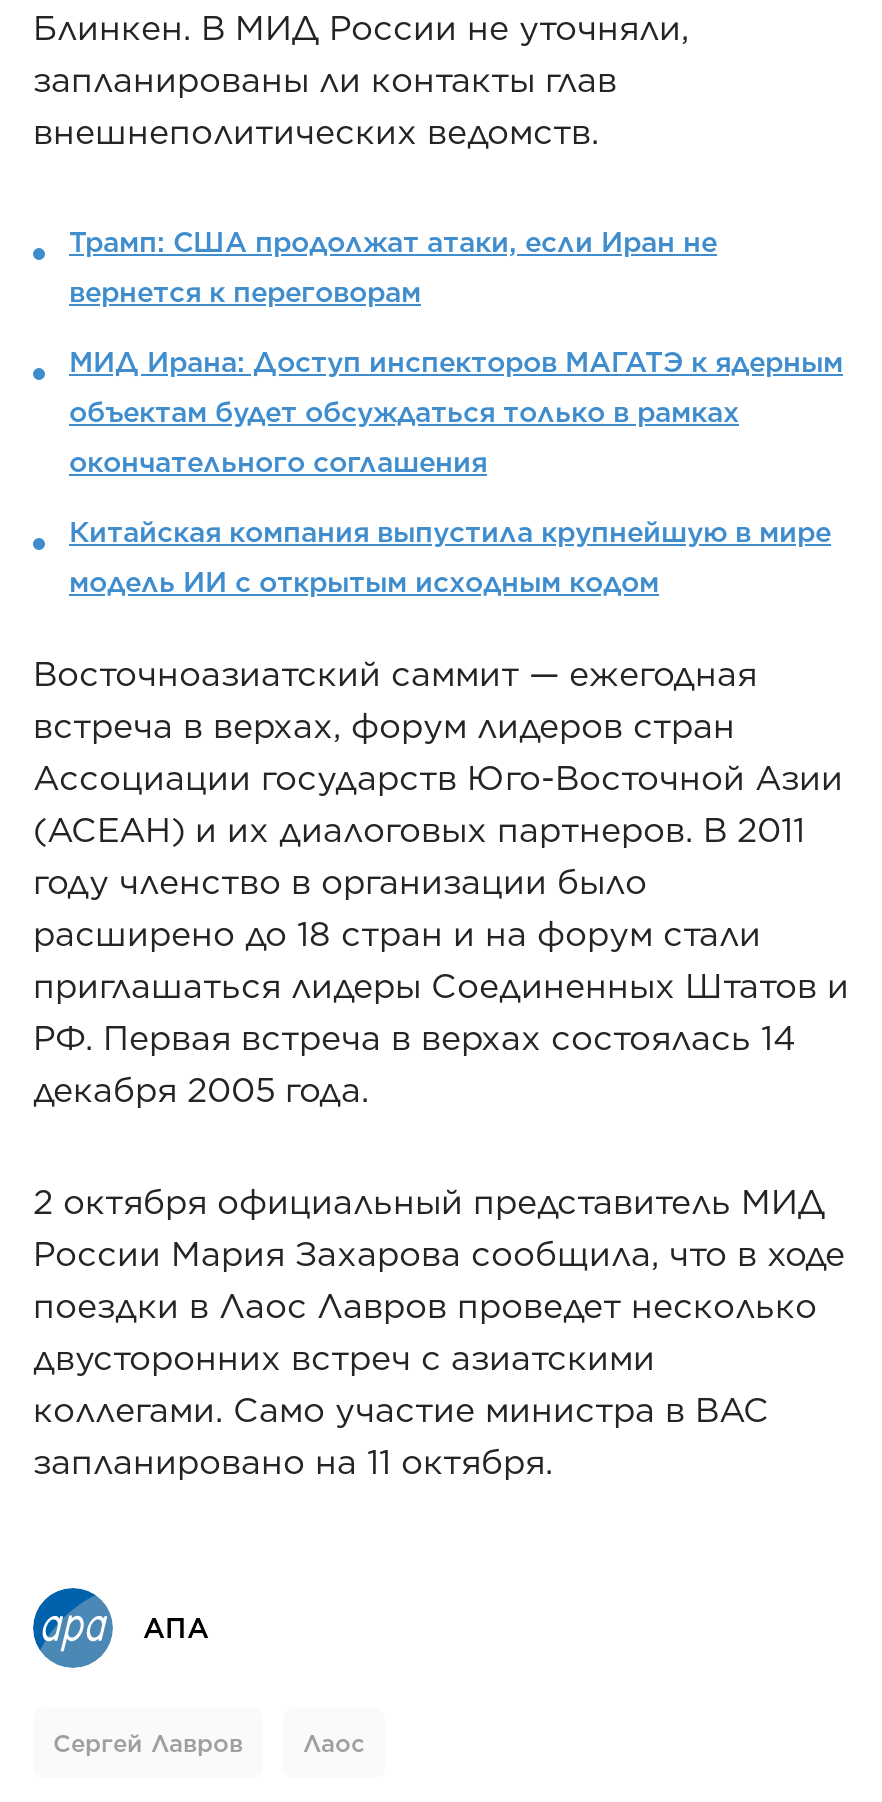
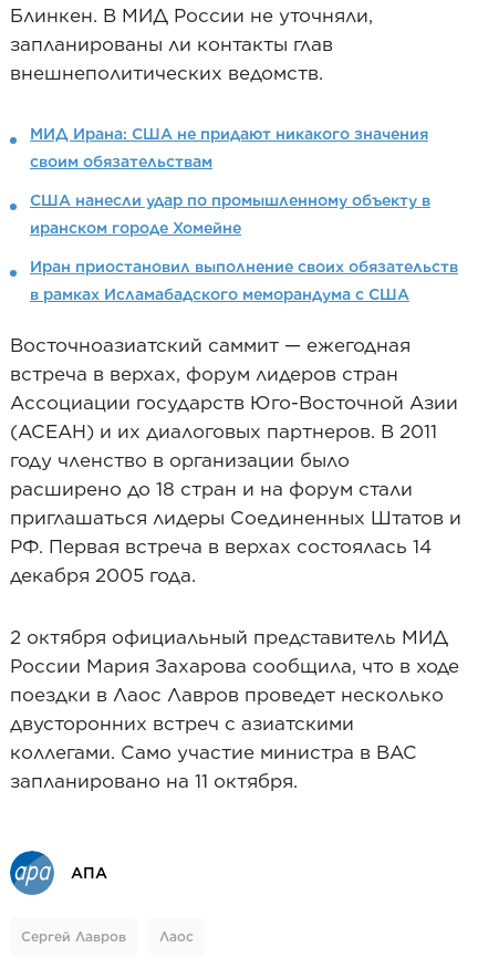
- Трамп: США продолжат атаки, если Иран не
- вернется к переговорам
- МИД Ирана: Доступ инспекторов МАГАТЭ к ядерным
- объектам будет обсуждаться только в рамках
- окончательного соглашения
- Китайская компания выпустила крупнейшую в мире
- модель ИИ с открытым исходным кодом
+ МИД Ирана: США не придают никакого значения
+ своим обязательствам
+ США нанесли удар по промышленному объекту в
+ иранском городе Хомейне
+ Иран приостановил выполнение своих обязательств
+ в рамках Исламабадского меморандума с США
